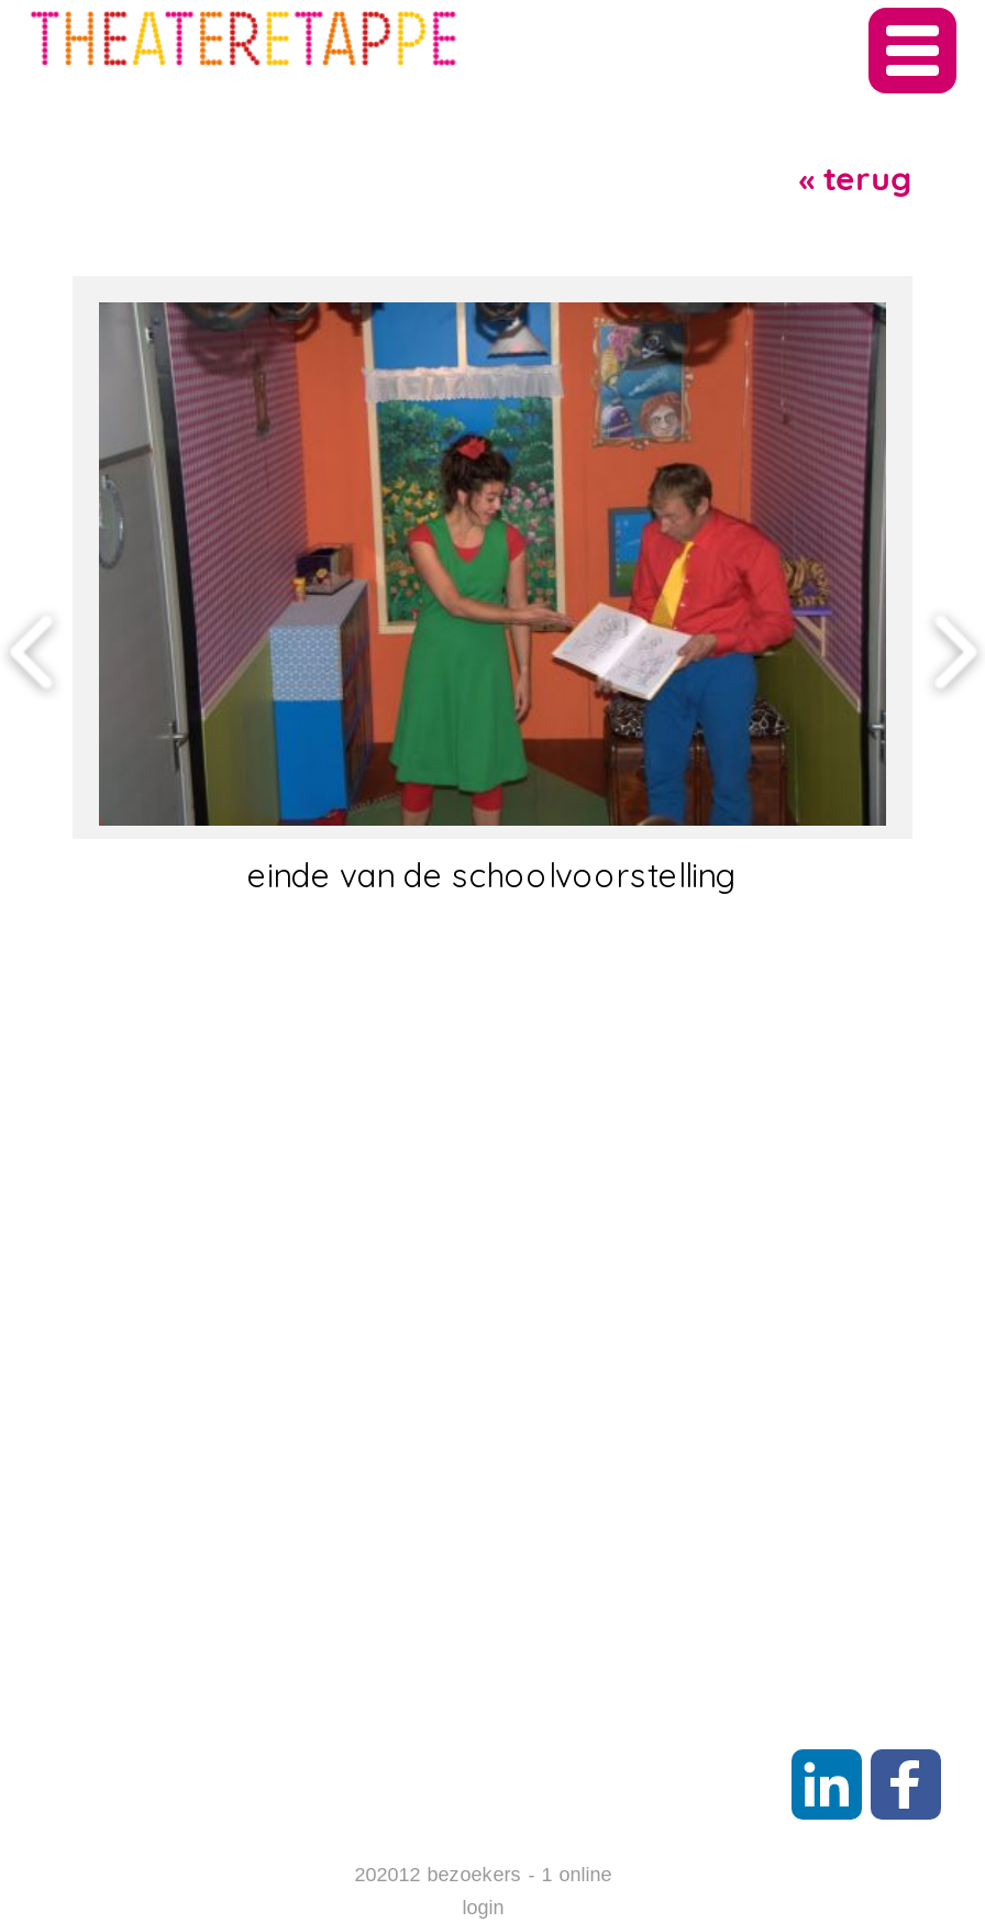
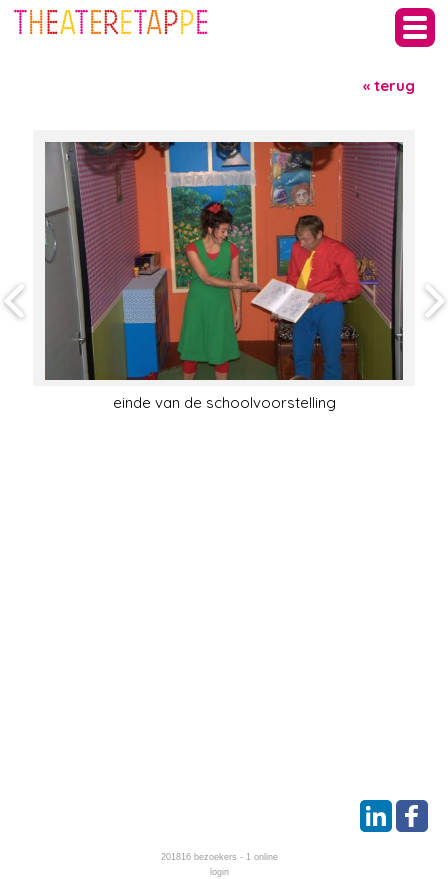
- 202012 bezoekers - 1 online
+ 201816 bezoekers - 1 online
